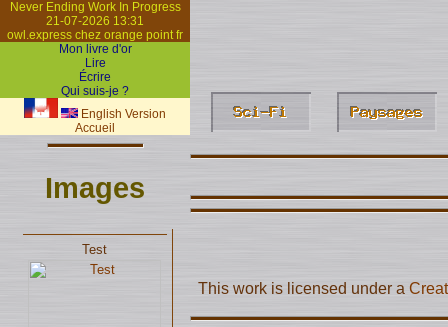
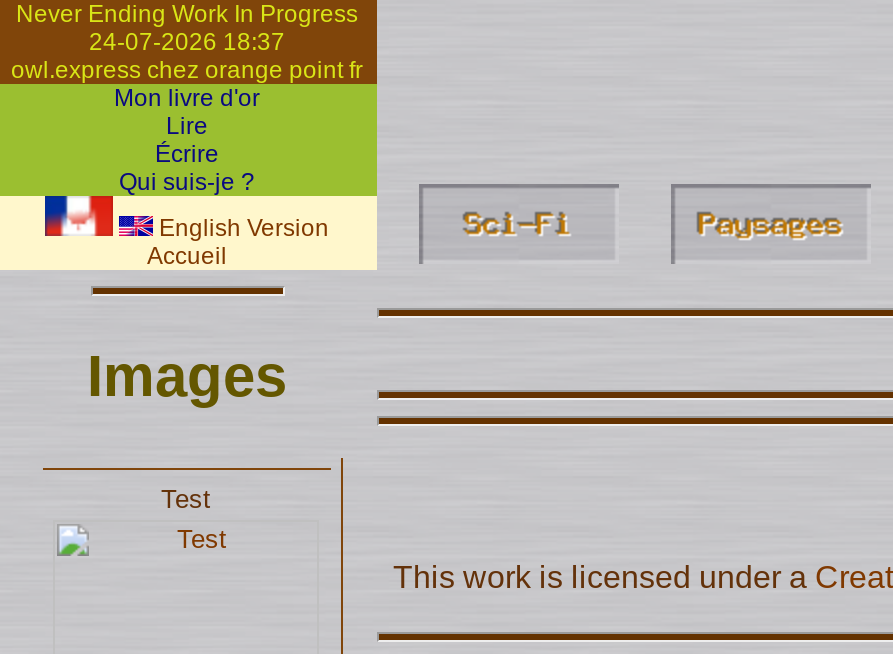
- 21-07-2026 13:31
+ 24-07-2026 18:37
